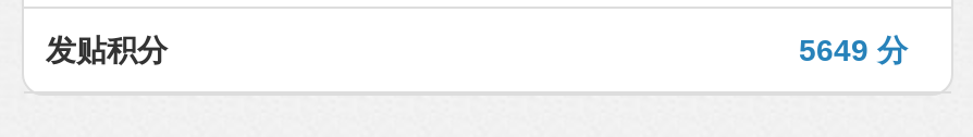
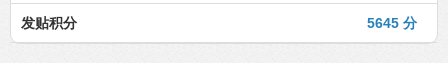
- 5649 分
+ 5645 分
